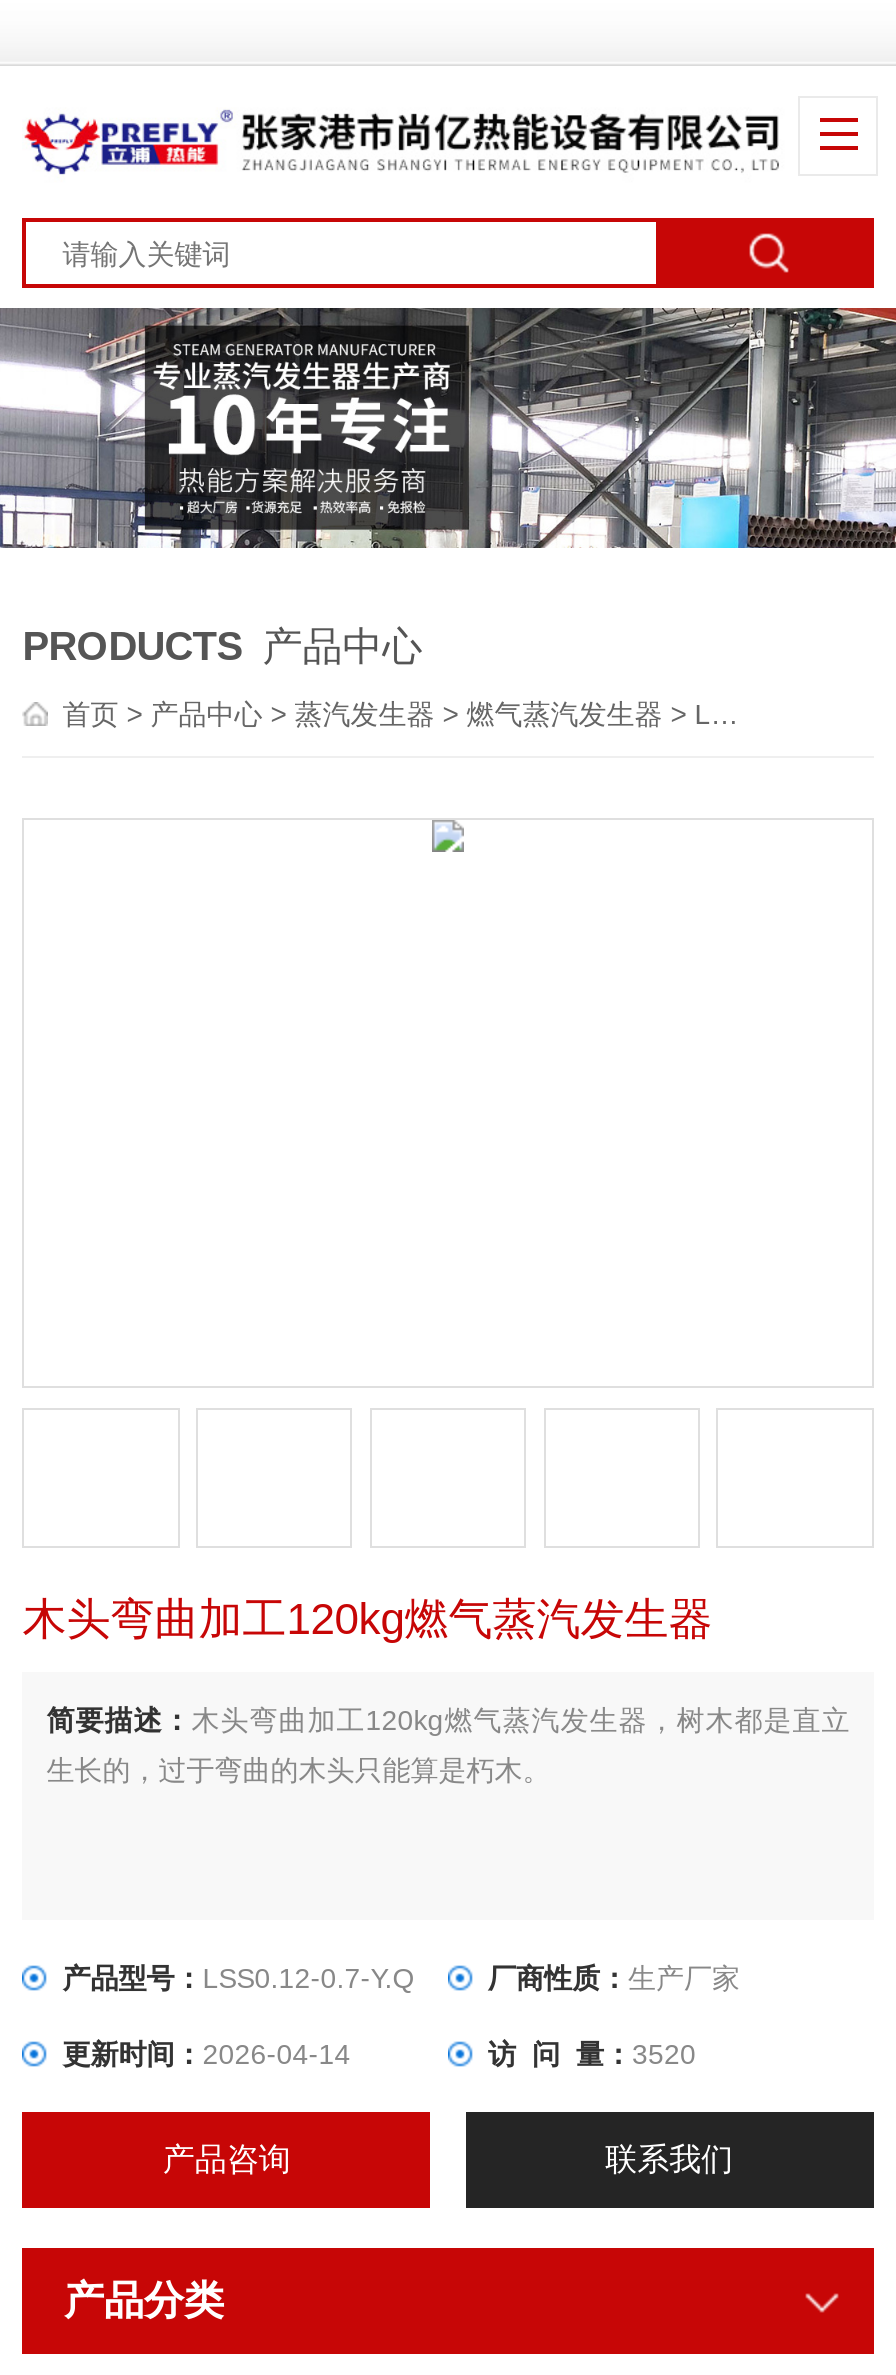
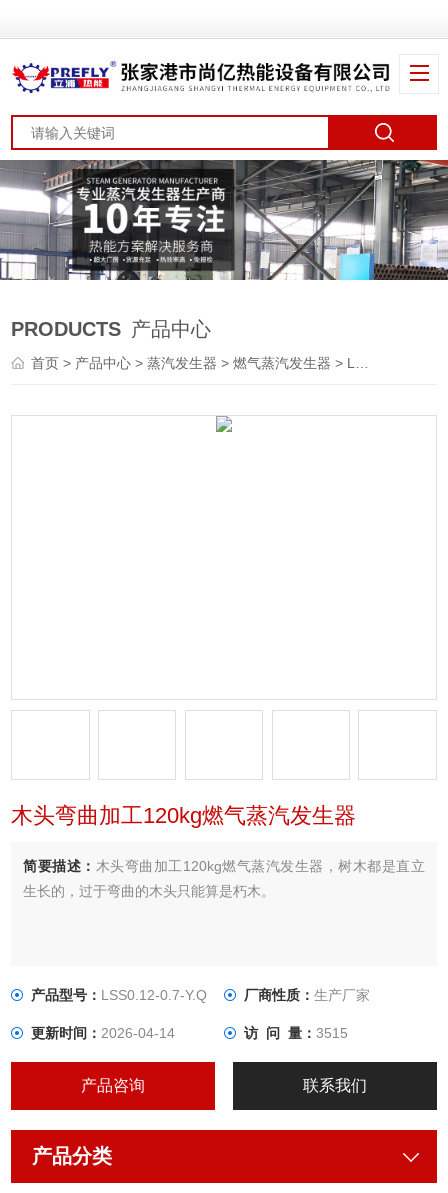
- 访 问 量：3520
+ 访 问 量：3515
